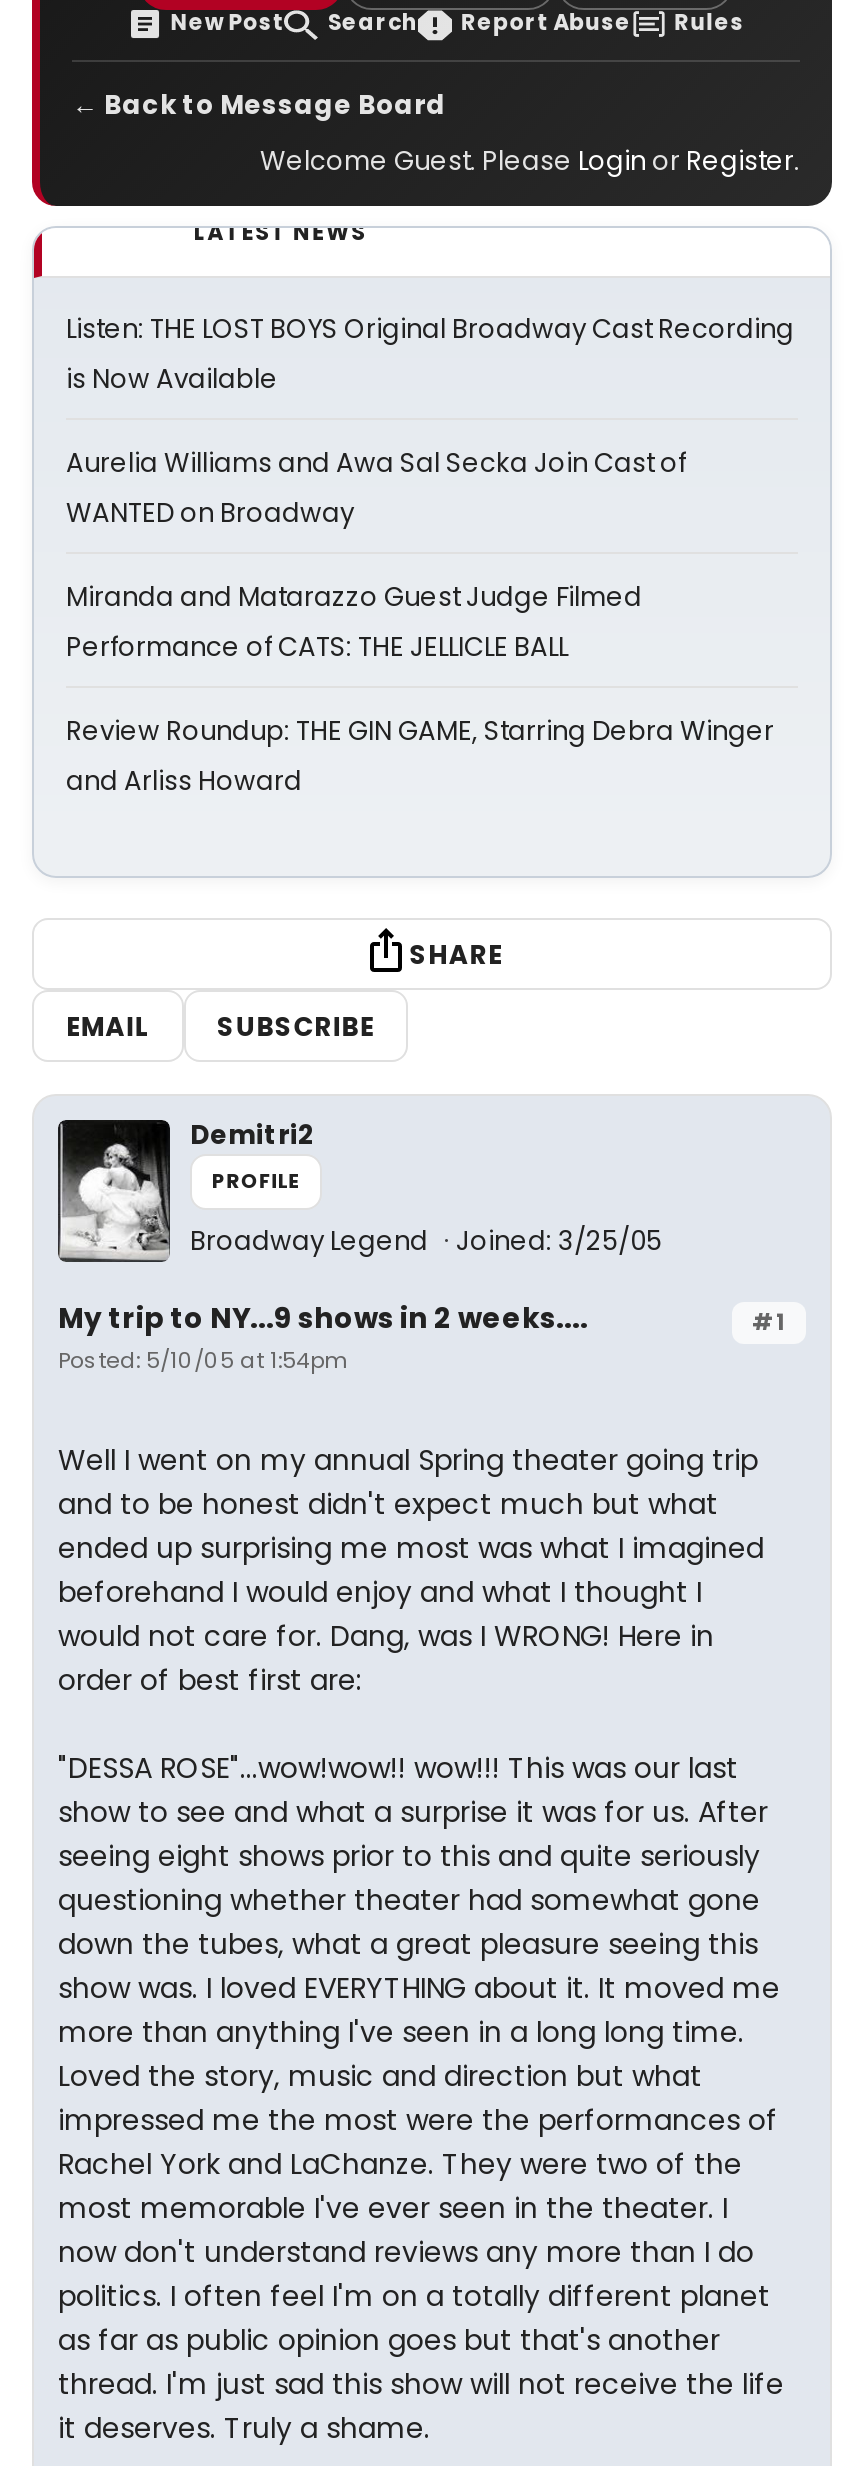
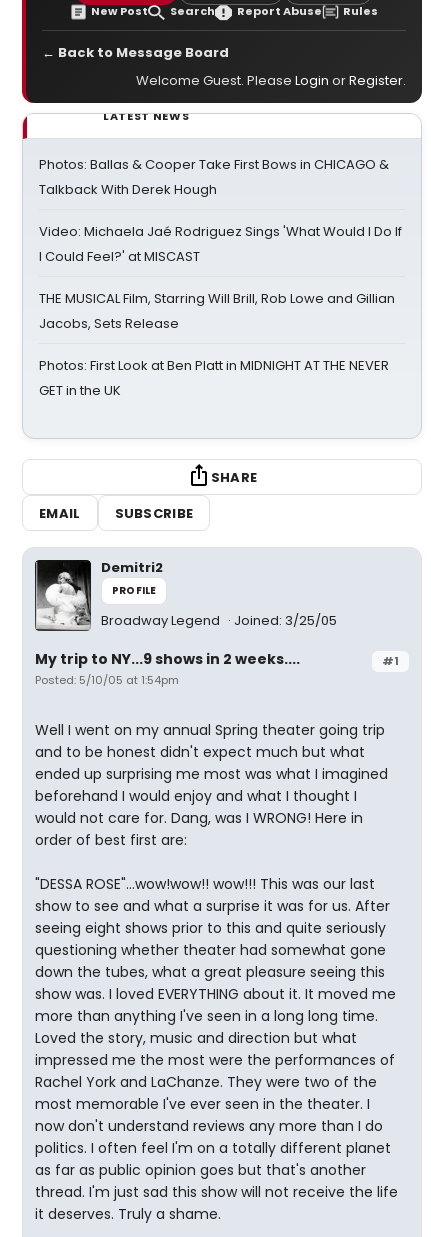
- Listen: THE LOST BOYS Original Broadway Cast Recording
- is Now Available
+ Photos: Ballas & Cooper Take First Bows in CHICAGO &
+ Talkback With Derek Hough

- Aurelia Williams and Awa Sal Secka Join Cast of
- WANTED on Broadway
+ Video: Michaela Jaé Rodriguez Sings 'What Would I Do If
+ I Could Feel?' at MISCAST

- Miranda and Matarazzo Guest Judge Filmed
- Performance of CATS: THE JELLICLE BALL
+ THE MUSICAL Film, Starring Will Brill, Rob Lowe and Gillian
+ Jacobs, Sets Release

- Review Roundup: THE GIN GAME, Starring Debra Winger
- and Arliss Howard
+ Photos: First Look at Ben Platt in MIDNIGHT AT THE NEVER
+ GET in the UK
